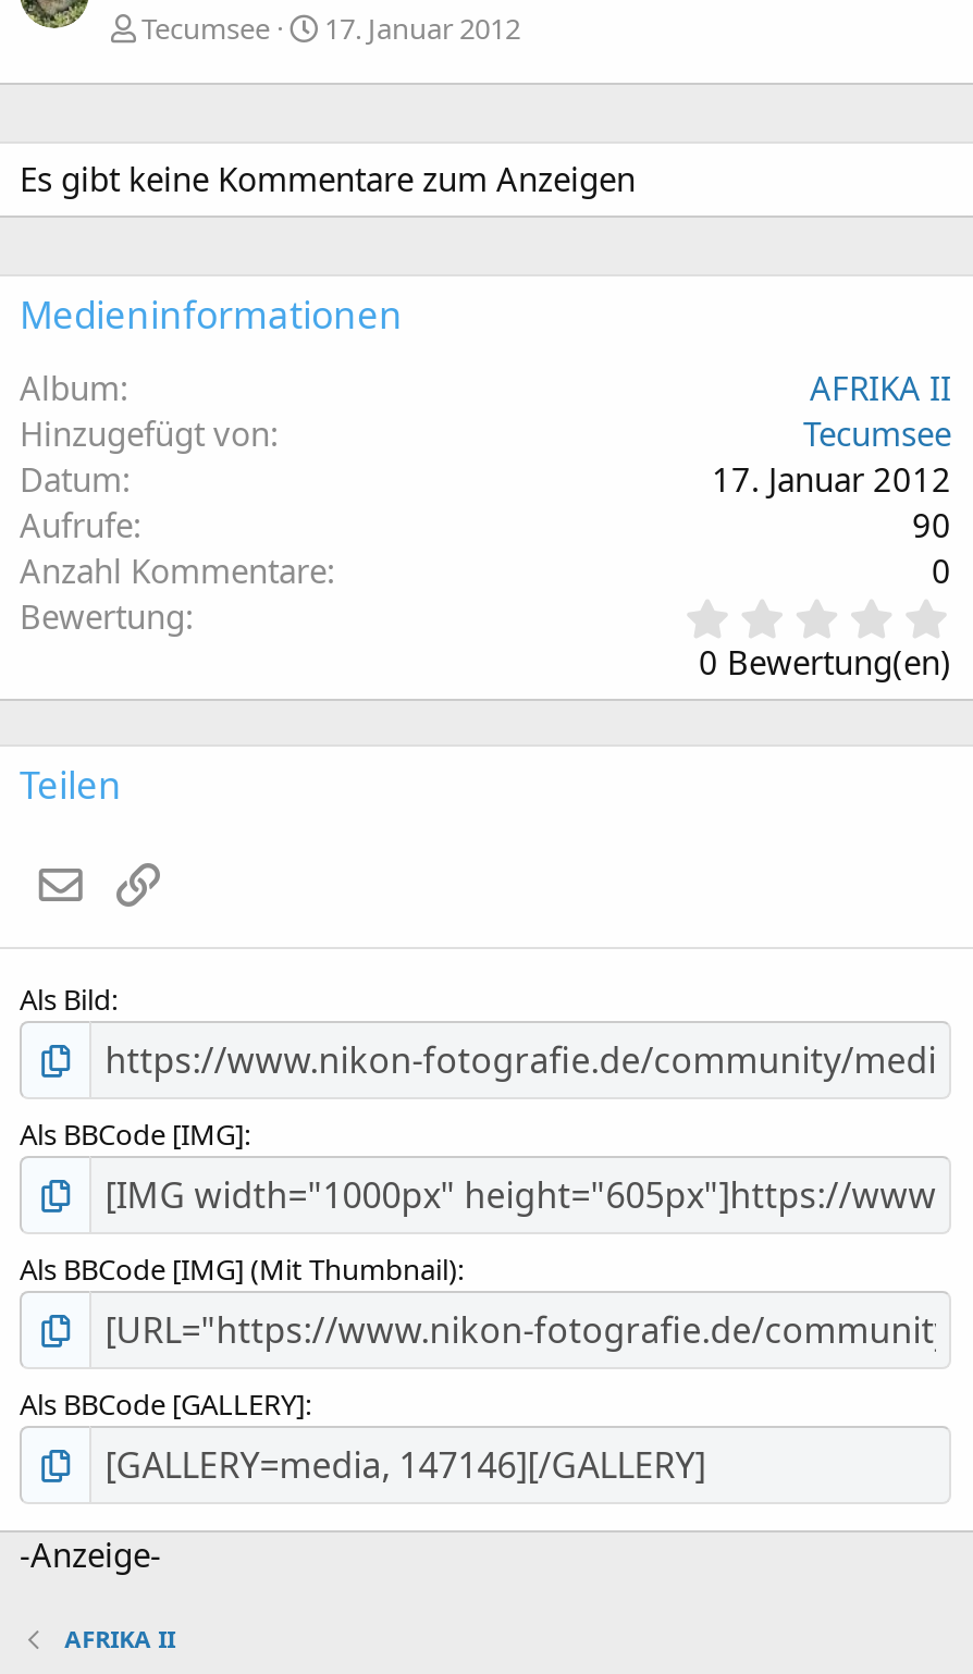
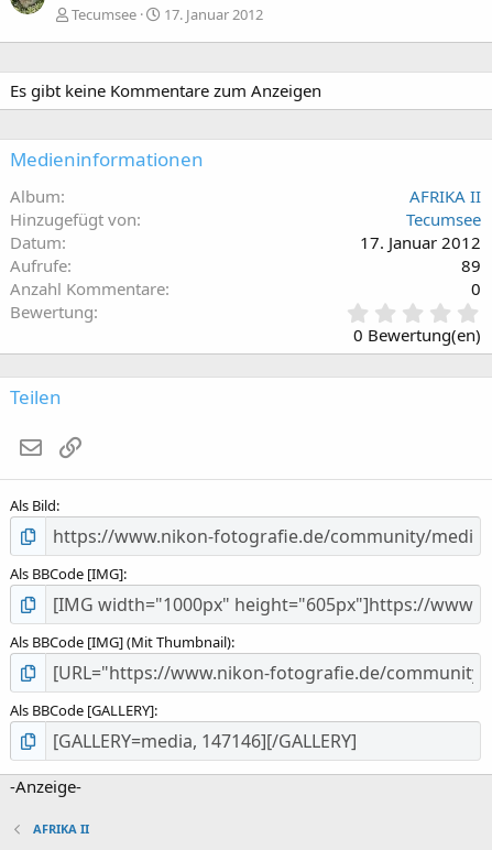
- 90
+ 89
